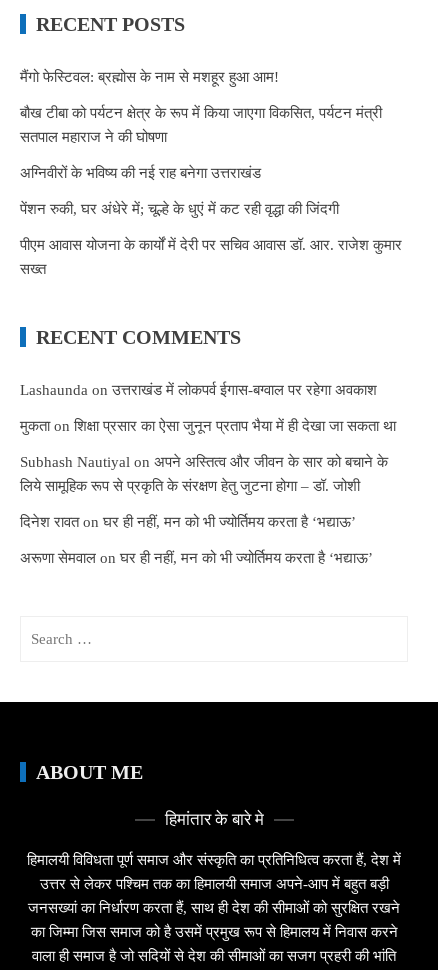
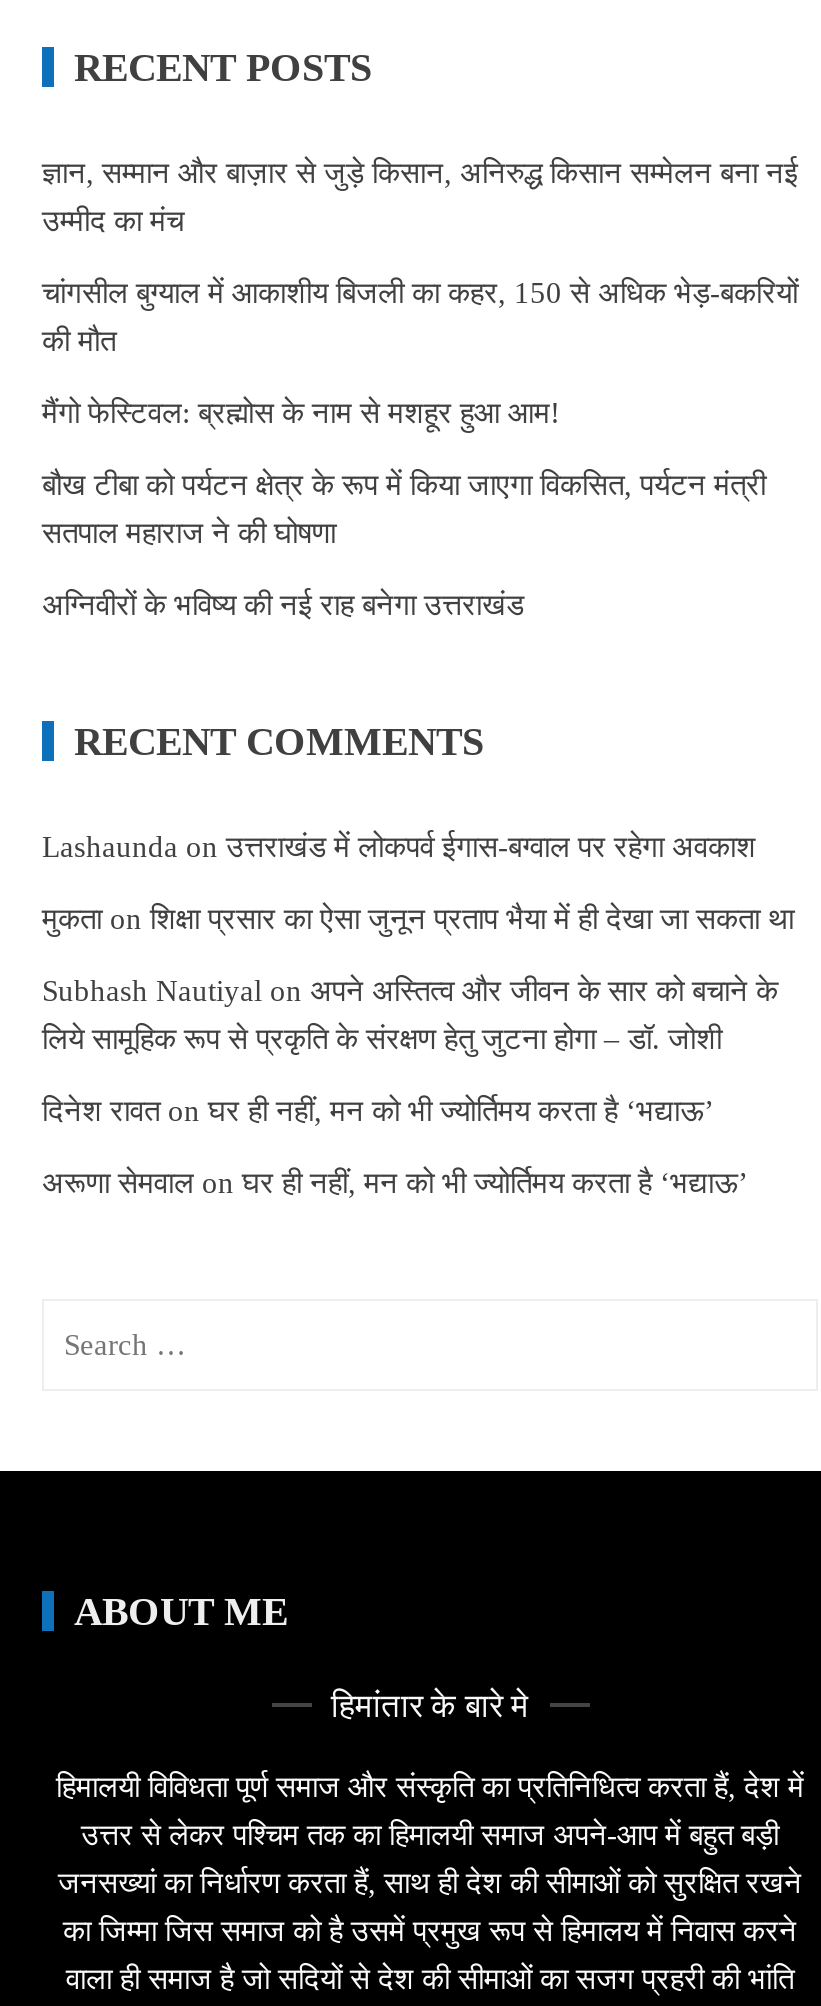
+ ज्ञान, सम्मान और बाज़ार से जुड़े किसान, अनिरुद्ध किसान सम्मेलन बना नई
+ उम्मीद का मंच
+ चांगसील बुग्याल में आकाशीय बिजली का कहर, 150 से अधिक भेड़-बकरियों
+ की मौत

moved down: मैंगो फेस्टिवल: ब्रह्मोस के नाम से मशहूर हुआ आम! | बौख टीबा को पर्यटन क्षेत्र के रूप में किया जाएगा विकसित, पर्यटन मंत्री | सतपाल महाराज ने की घोषणा | अग्निवीरों के भविष्य की नई राह बनेगा उत्तराखंड

- पेंशन रुकी, घर अंधेरे में; चूल्हे के धुएं में कट रही वृद्धा की जिंदगी
- पीएम आवास योजना के कार्यों में देरी पर सचिव आवास डॉ. आर. राजेश कुमार
- सख्त
